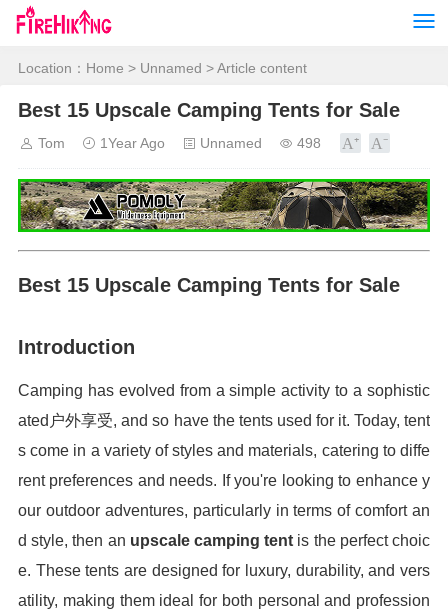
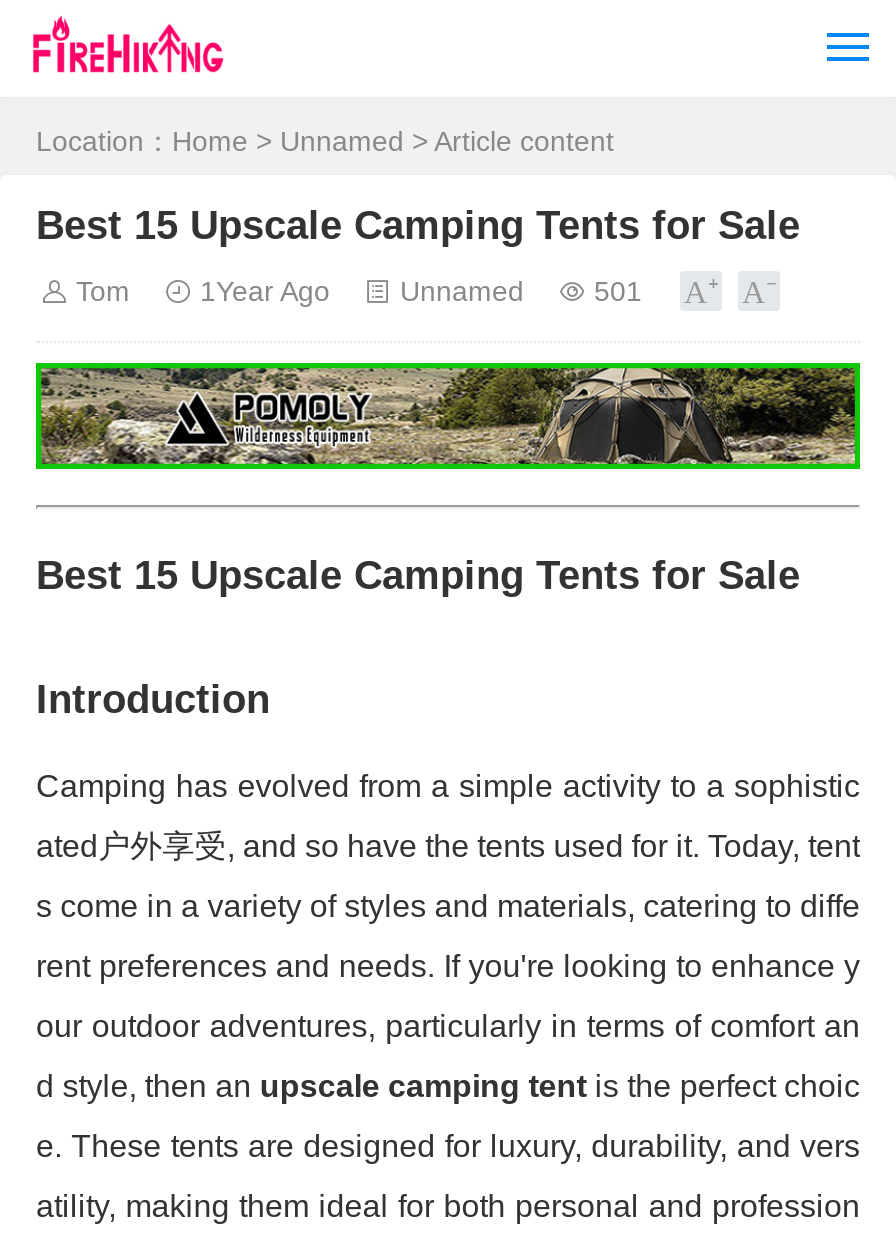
- 498
+ 501
